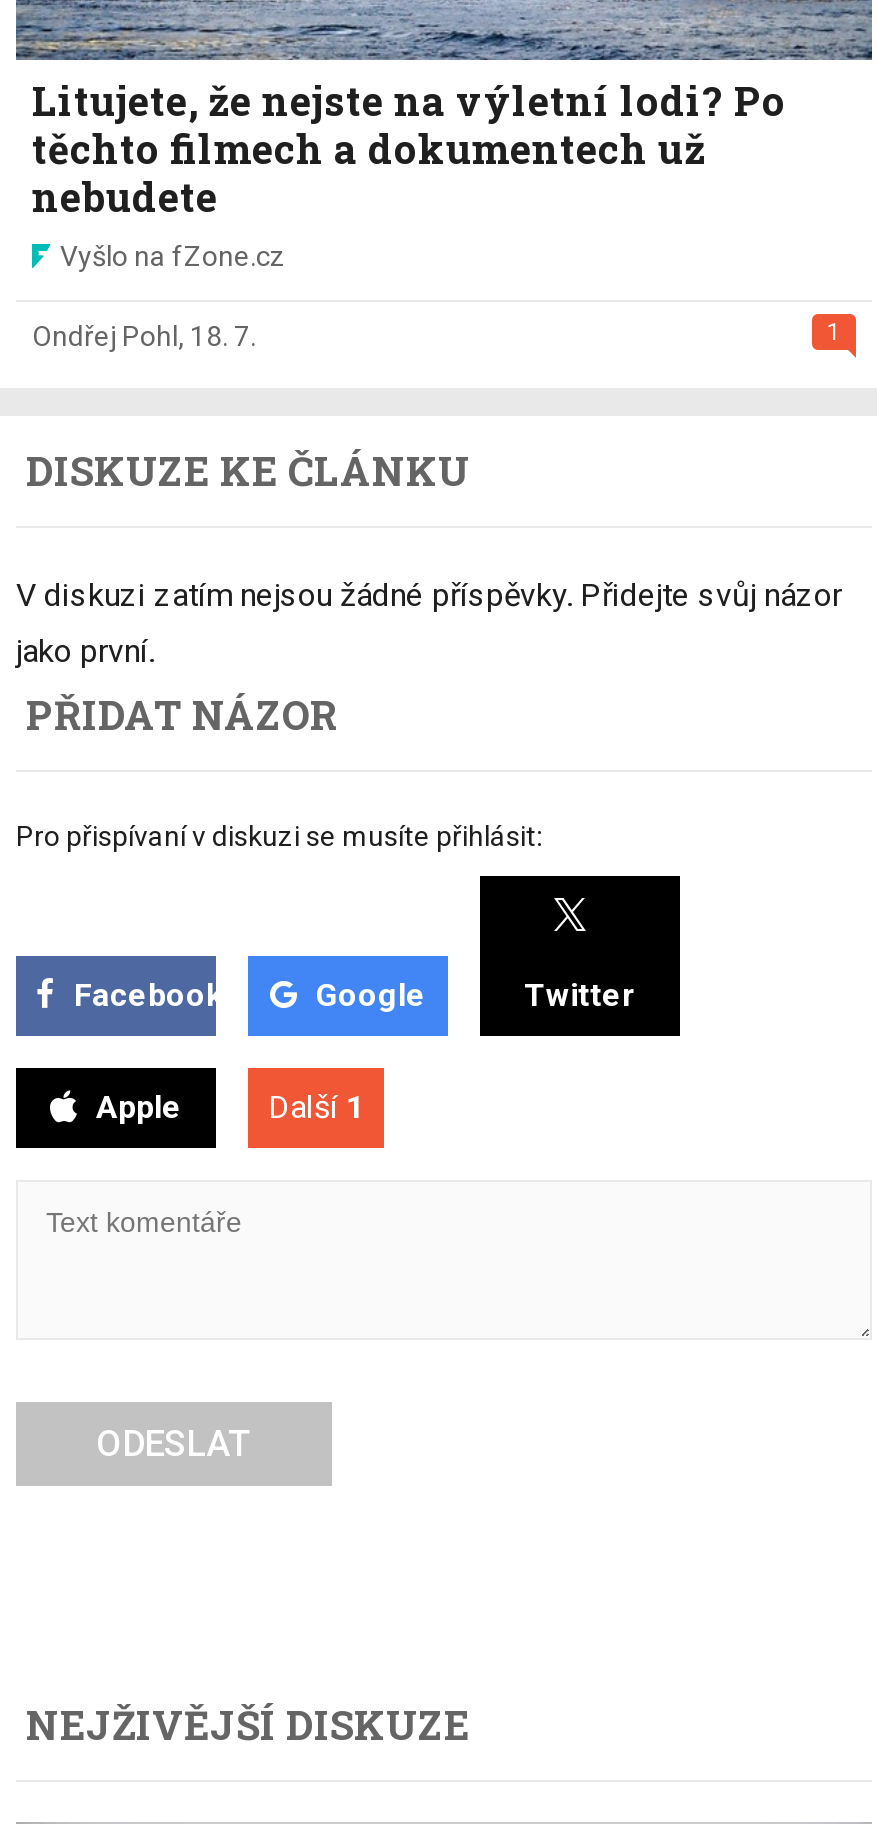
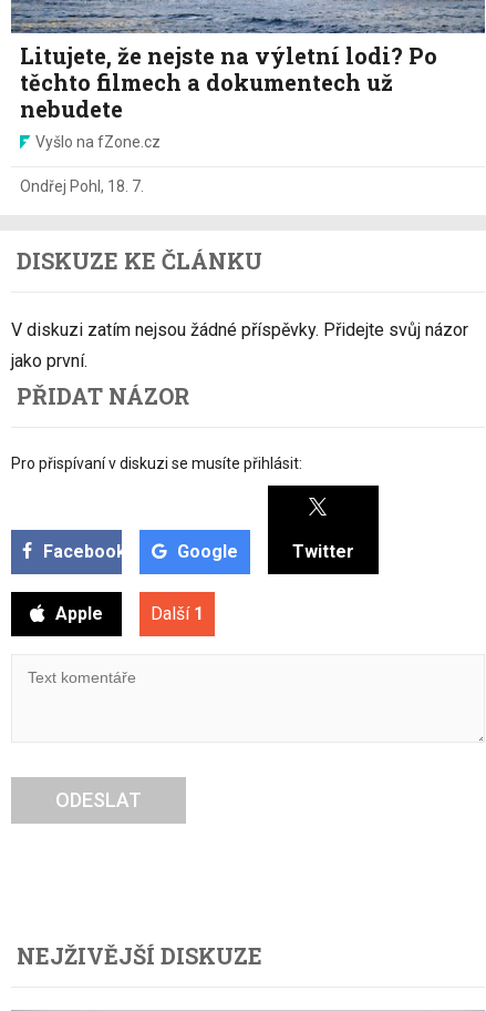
- 1
